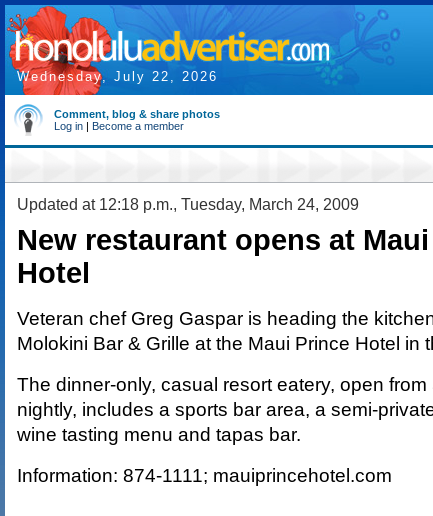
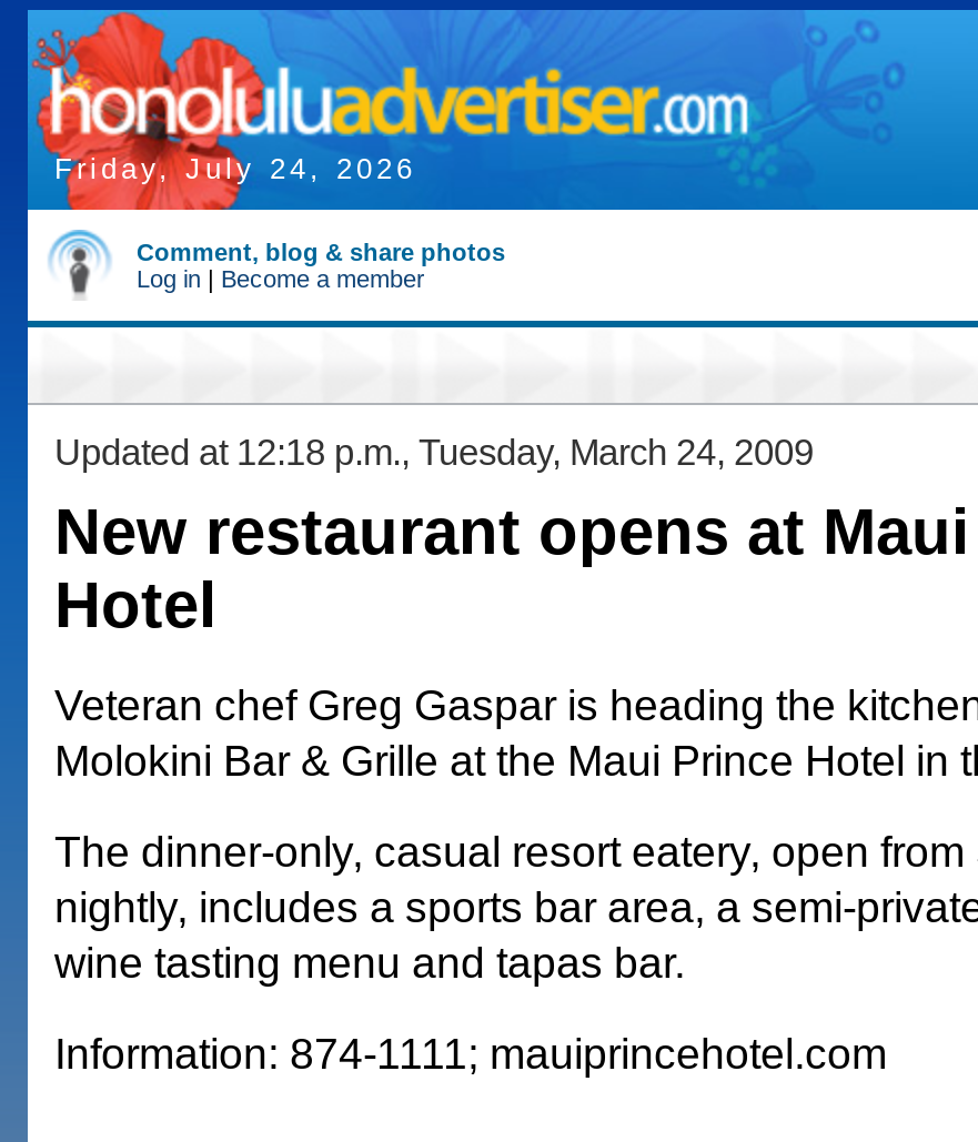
- Wednesday, July 22, 2026
+ Friday, July 24, 2026
